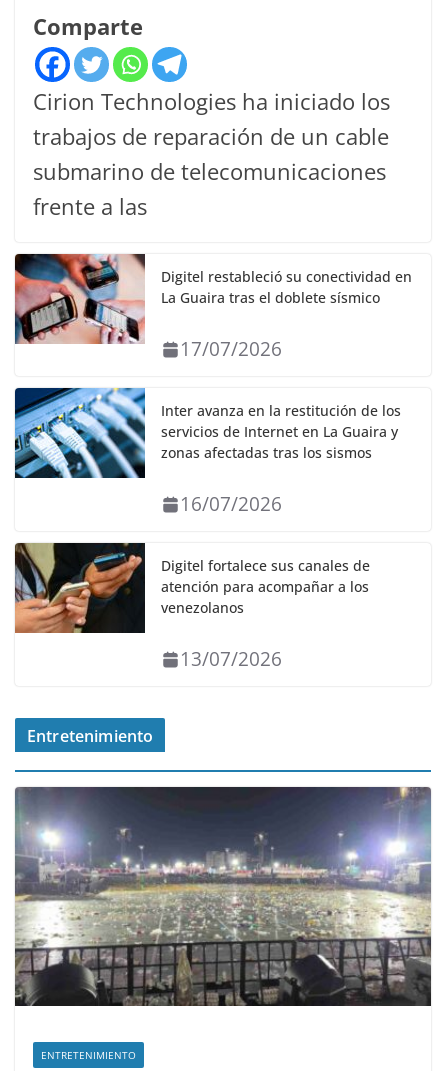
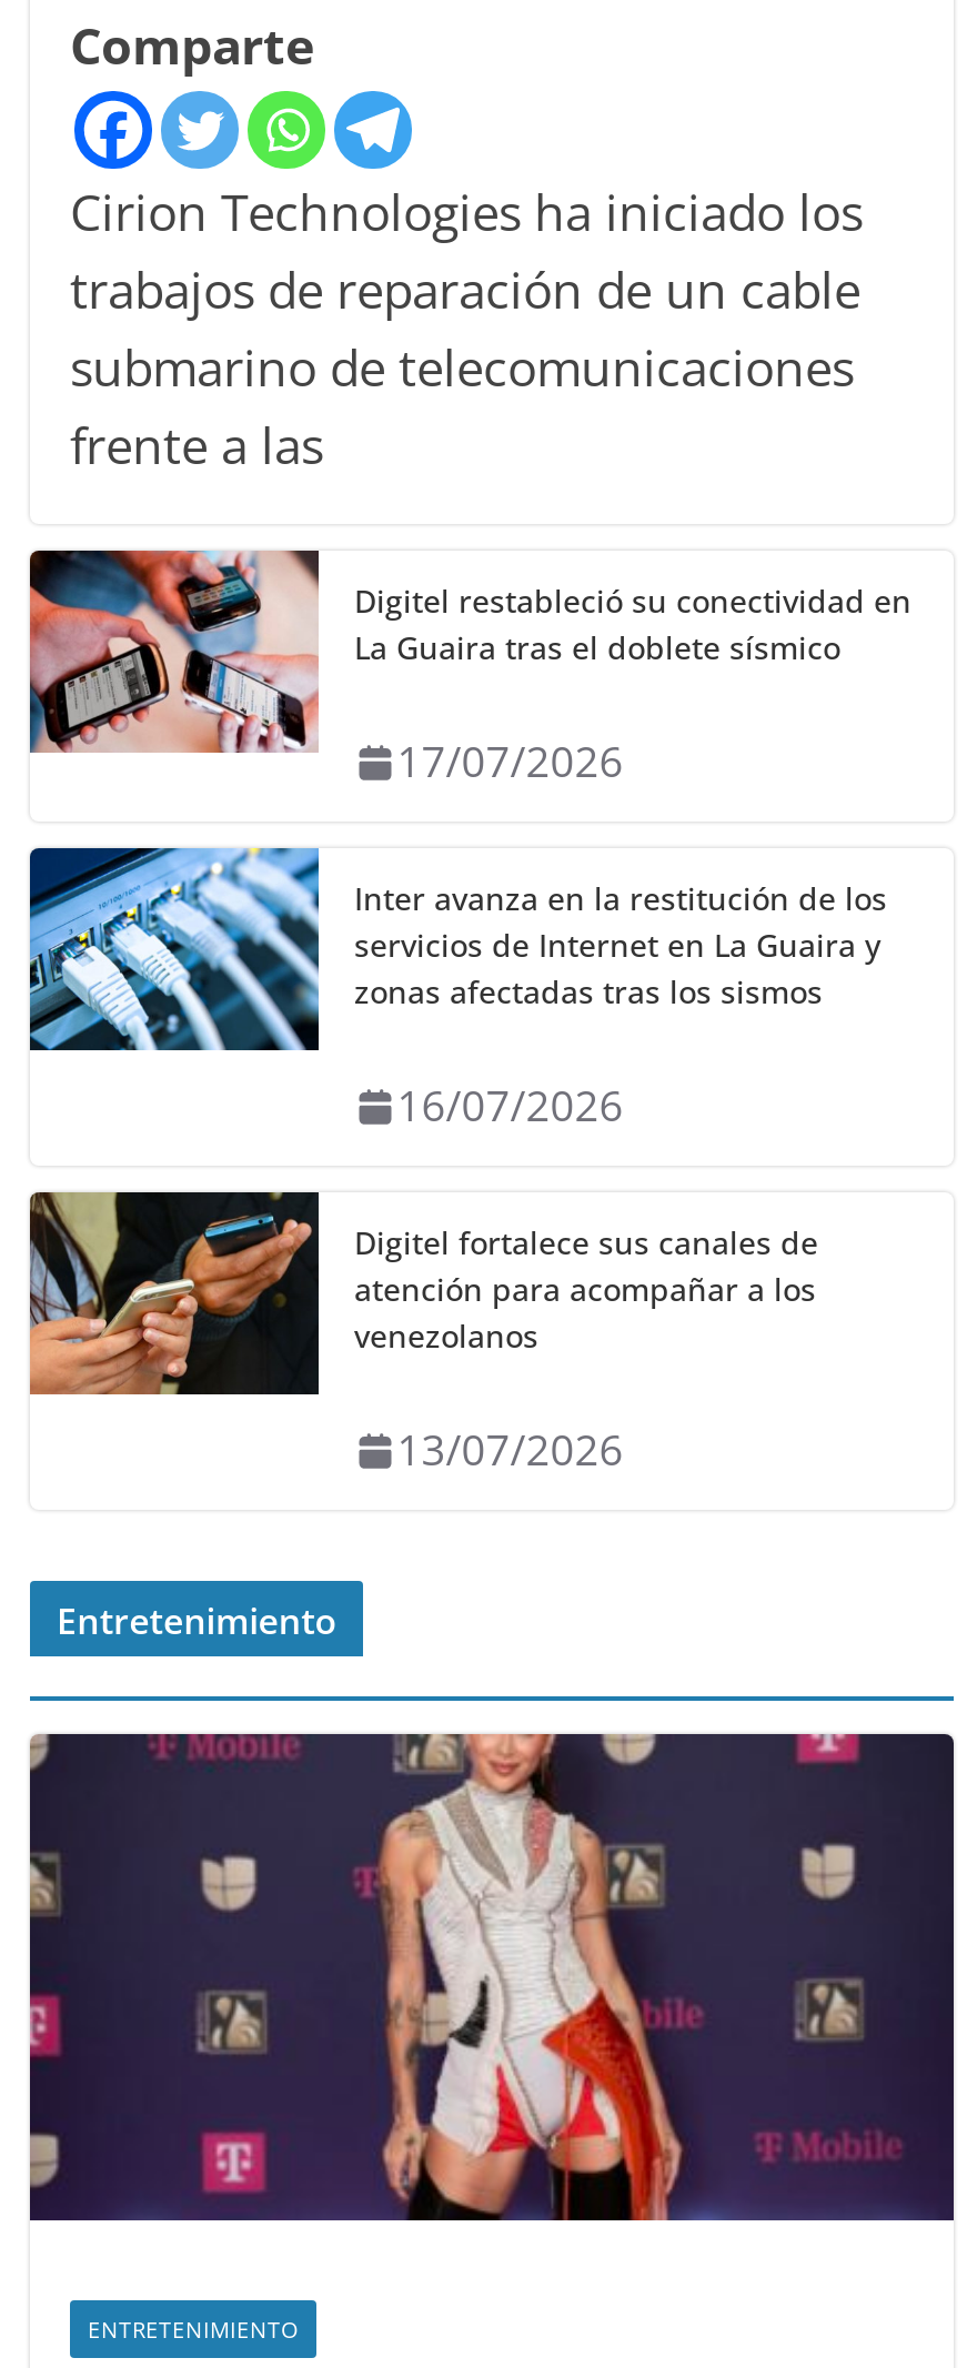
- [image]
+ [image]
